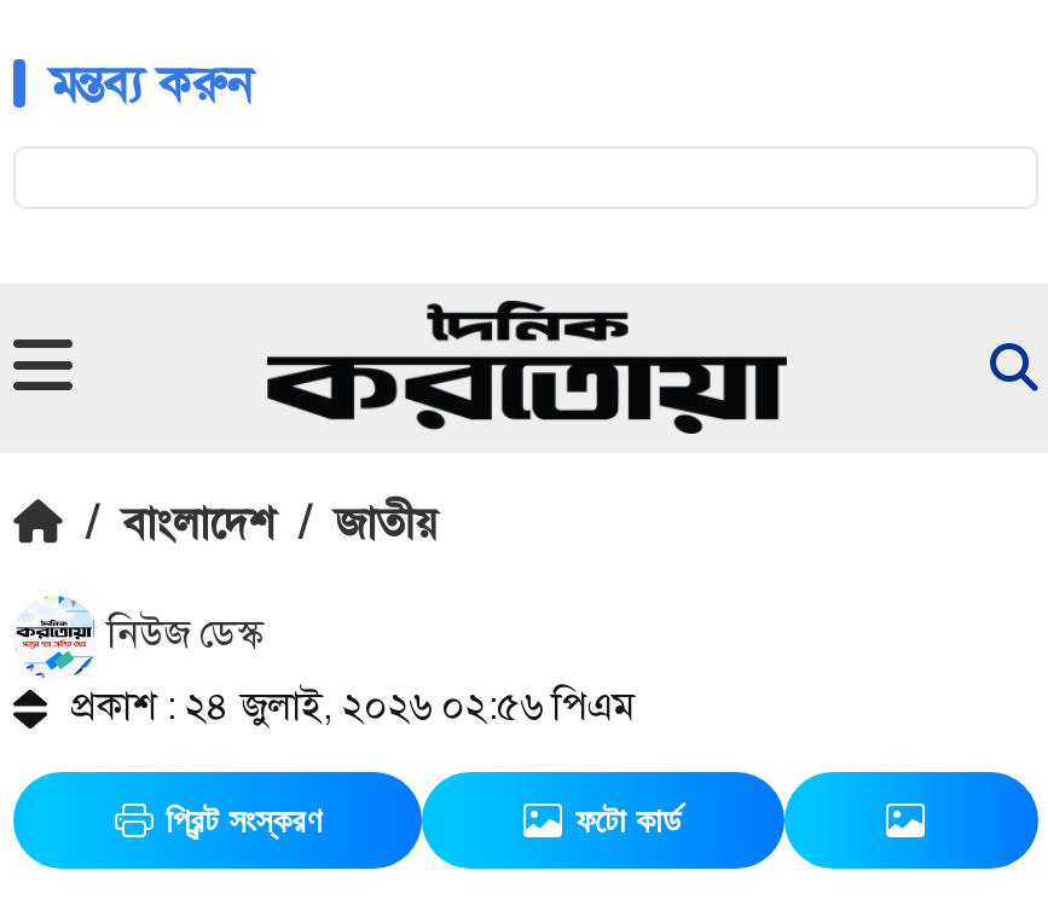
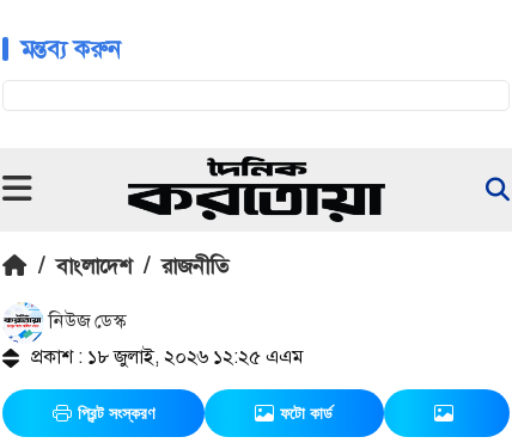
- / বাংলাদেশ / জাতীয়
+ / বাংলাদেশ / রাজনীতি

- প্রকাশ : ২৪ জুলাই, ২০২৬ ০২:৫৬ পিএম
+ প্রকাশ : ১৮ জুলাই, ২০২৬ ১২:২৫ এএম
